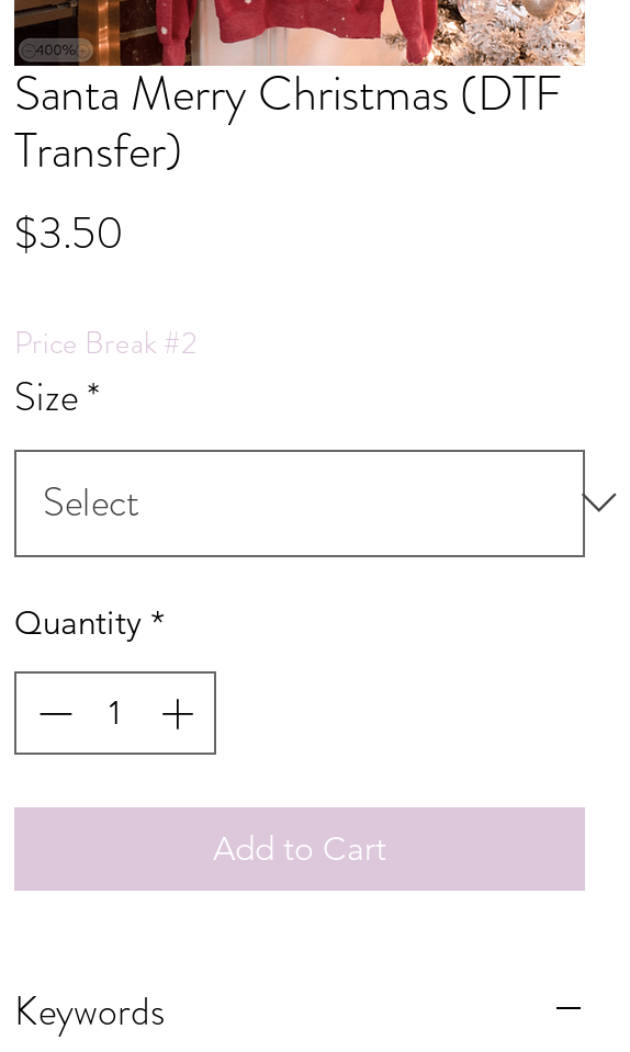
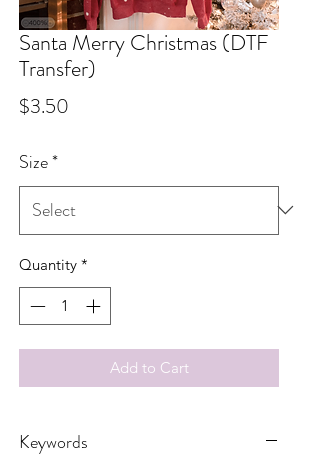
- Price Break #2
